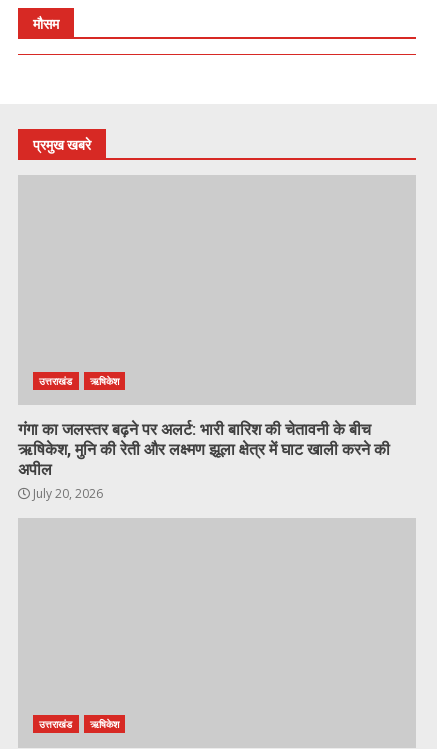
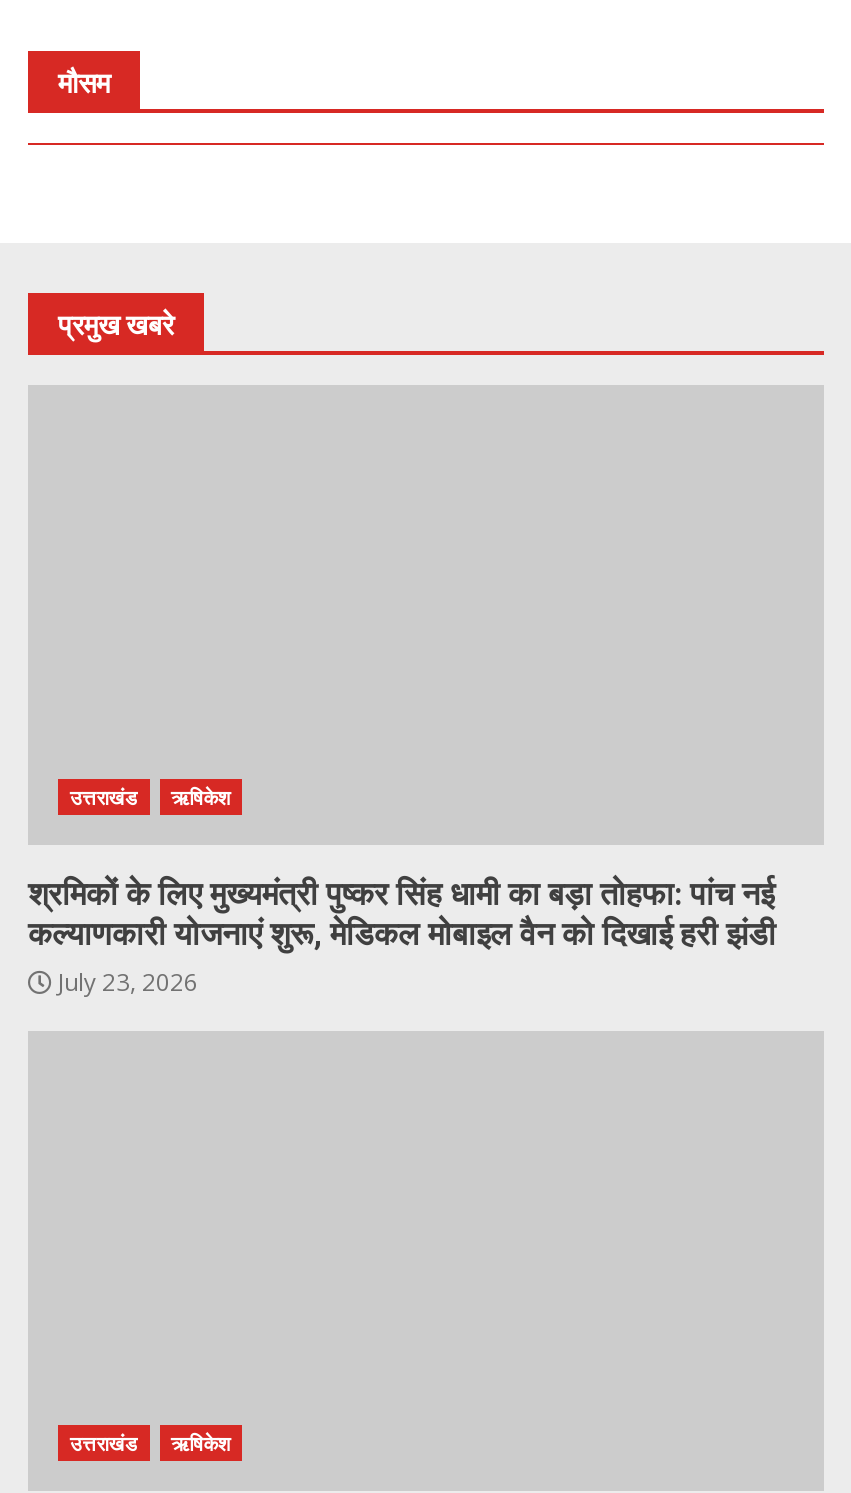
- गंगा का जलस्तर बढ़ने पर अलर्ट: भारी बारिश की चेतावनी के बीच
- ऋषिकेश, मुनि की रेती और लक्ष्मण झूला क्षेत्र में घाट खाली करने की
- अपील
- July 20, 2026
+ श्रमिकों के लिए मुख्यमंत्री पुष्कर सिंह धामी का बड़ा तोहफा: पांच नई
+ कल्याणकारी योजनाएं शुरू, मेडिकल मोबाइल वैन को दिखाई हरी झंडी
+ July 23, 2026
